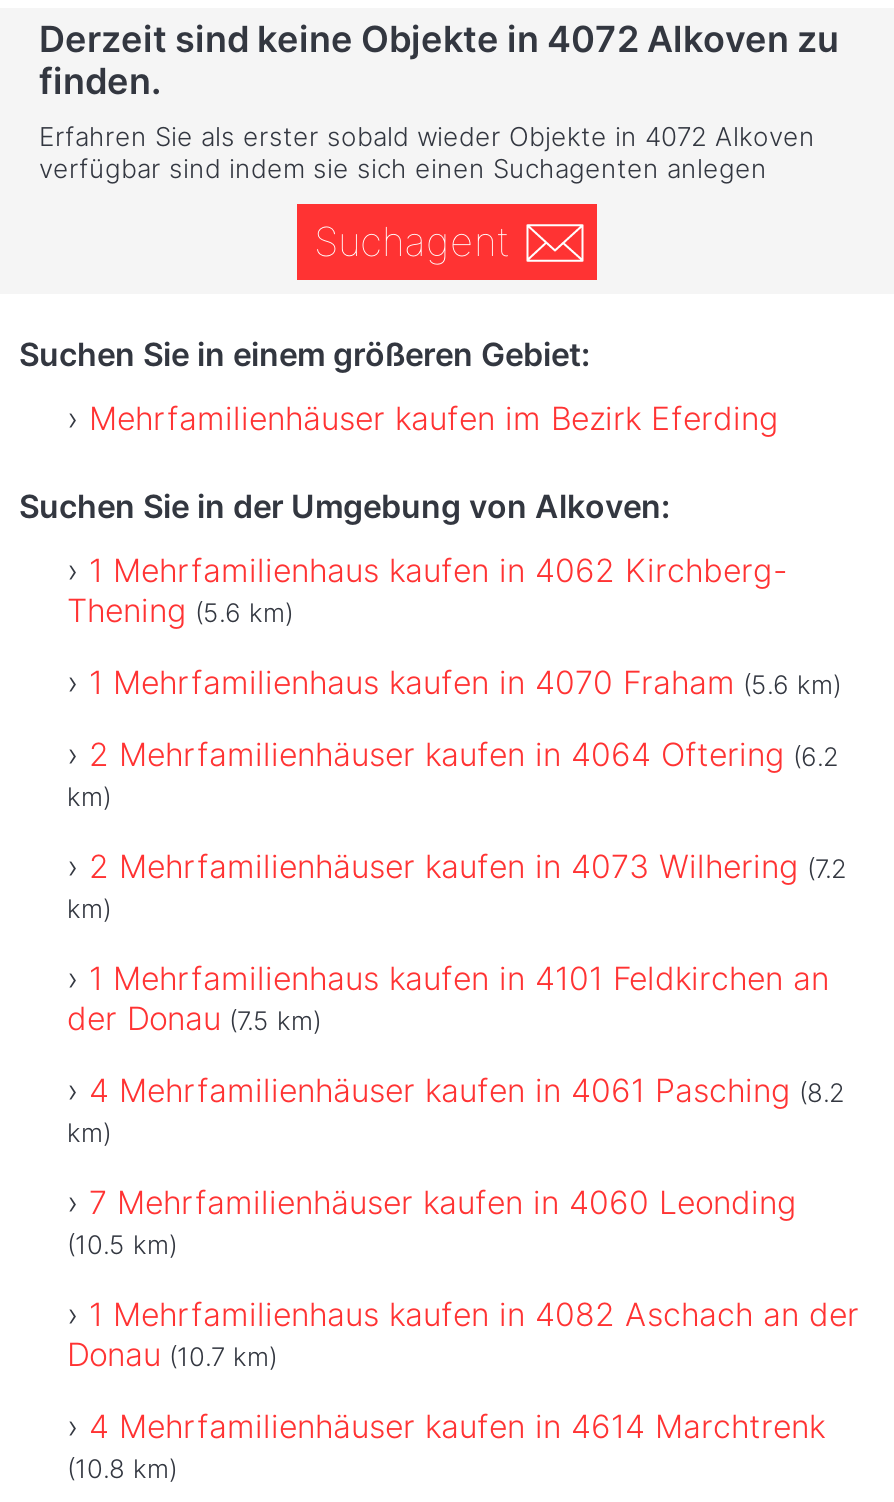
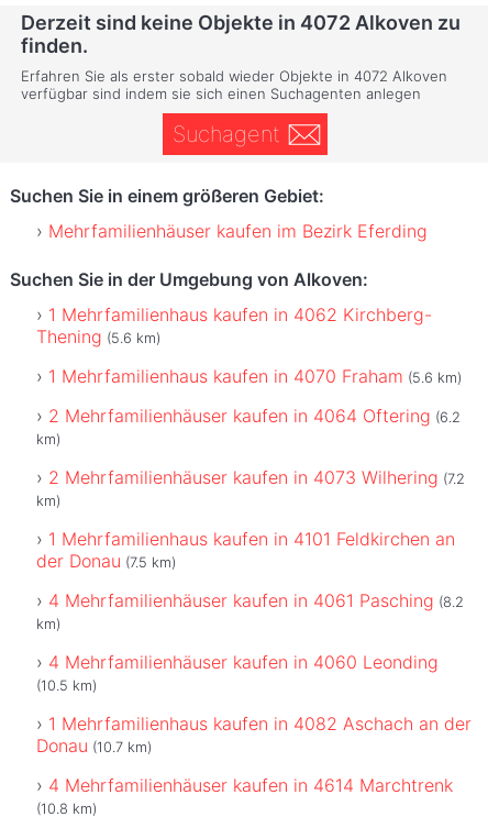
- 7 Mehrfamilienhäuser kaufen in 4060 Leonding
+ 4 Mehrfamilienhäuser kaufen in 4060 Leonding
